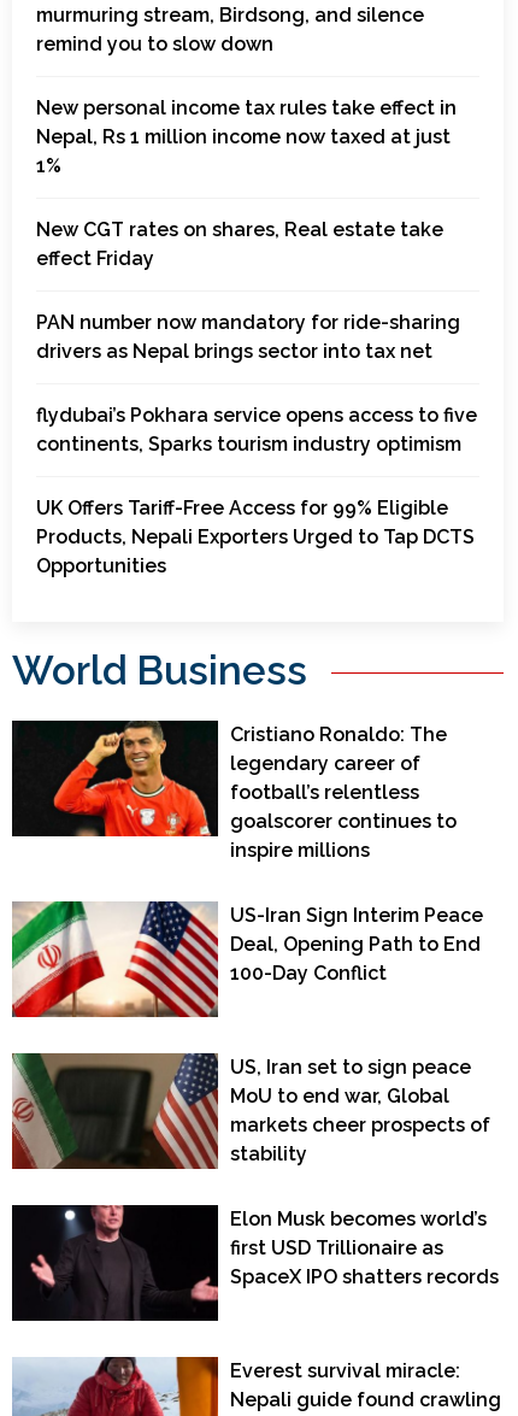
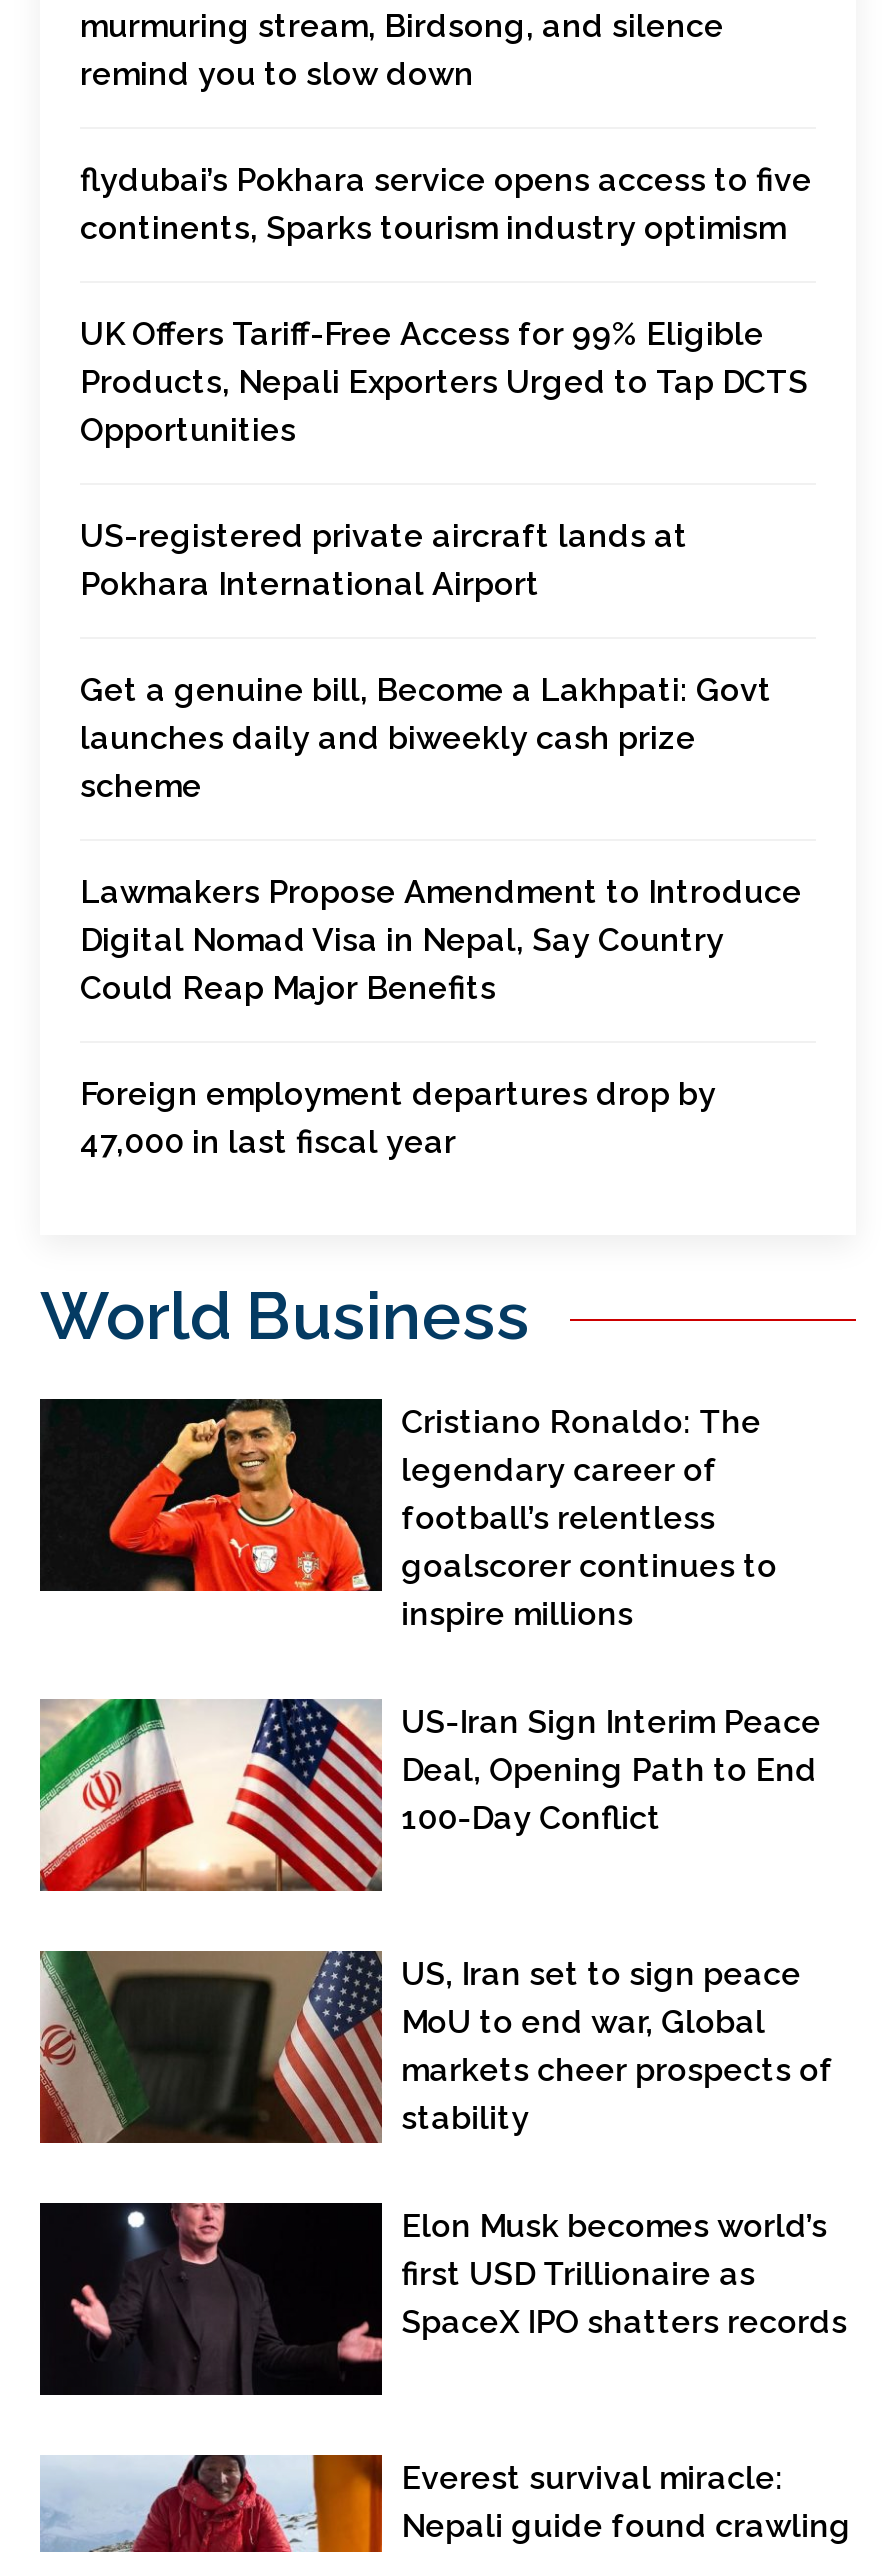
- New personal income tax rules take effect in
- Nepal, Rs 1 million income now taxed at just
- 1%
- New CGT rates on shares, Real estate take
- effect Friday
- PAN number now mandatory for ride-sharing
- drivers as Nepal brings sector into tax net

moved up: flydubai’s Pokhara service opens access to five | continents, Sparks tourism industry optimism | UK Offers Tariff-Free Access for 99% Eligible | Products, Nepali Exporters Urged to Tap DCTS | Opportunities

+ US-registered private aircraft lands at
+ Pokhara International Airport
+ Get a genuine bill, Become a Lakhpati: Govt
+ launches daily and biweekly cash prize
+ scheme
+ Lawmakers Propose Amendment to Introduce
+ Digital Nomad Visa in Nepal, Say Country
+ Could Reap Major Benefits
+ Foreign employment departures drop by
+ 47,000 in last fiscal year
